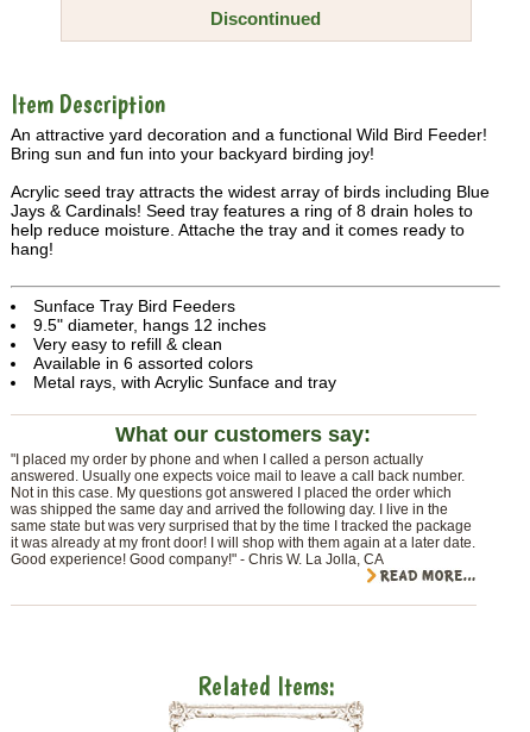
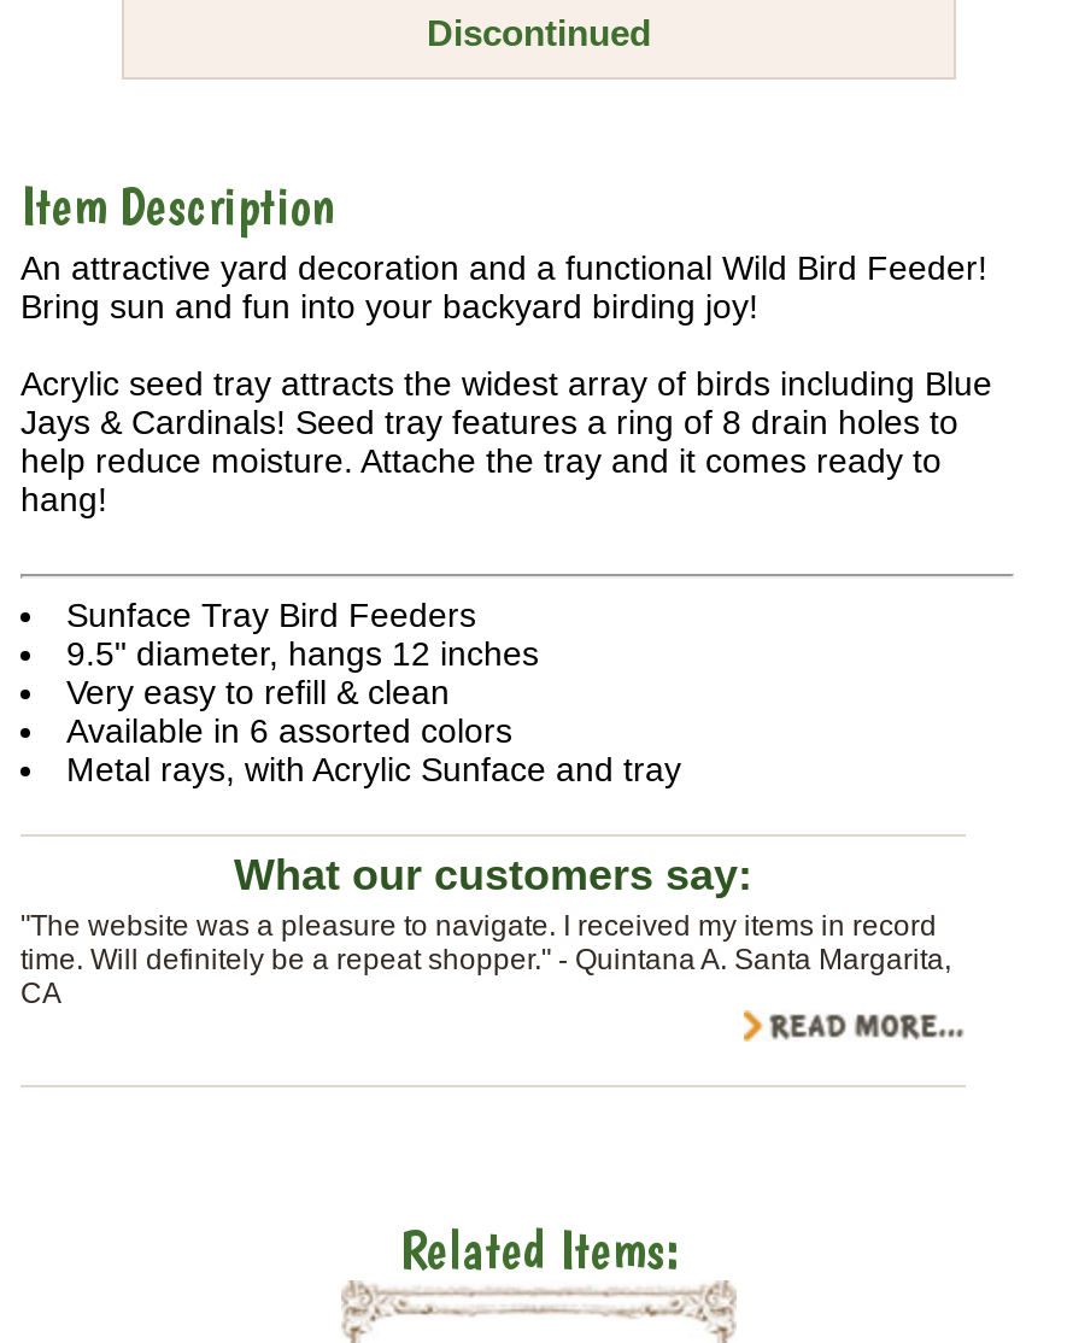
- "I placed my order by phone and when I called a person actually
- answered. Usually one expects voice mail to leave a call back number.
- Not in this case. My questions got answered I placed the order which
- was shipped the same day and arrived the following day. I live in the
- same state but was very surprised that by the time I tracked the package
- it was already at my front door! I will shop with them again at a later date.
- Good experience! Good company!" - Chris W. La Jolla, CA
+ "The website was a pleasure to navigate. I received my items in record
+ time. Will definitely be a repeat shopper." - Quintana A. Santa Margarita,
+ CA
